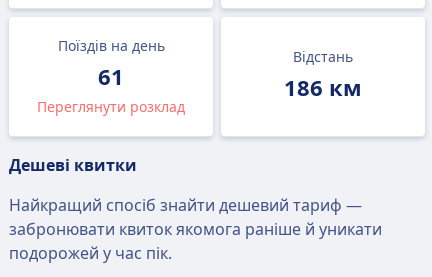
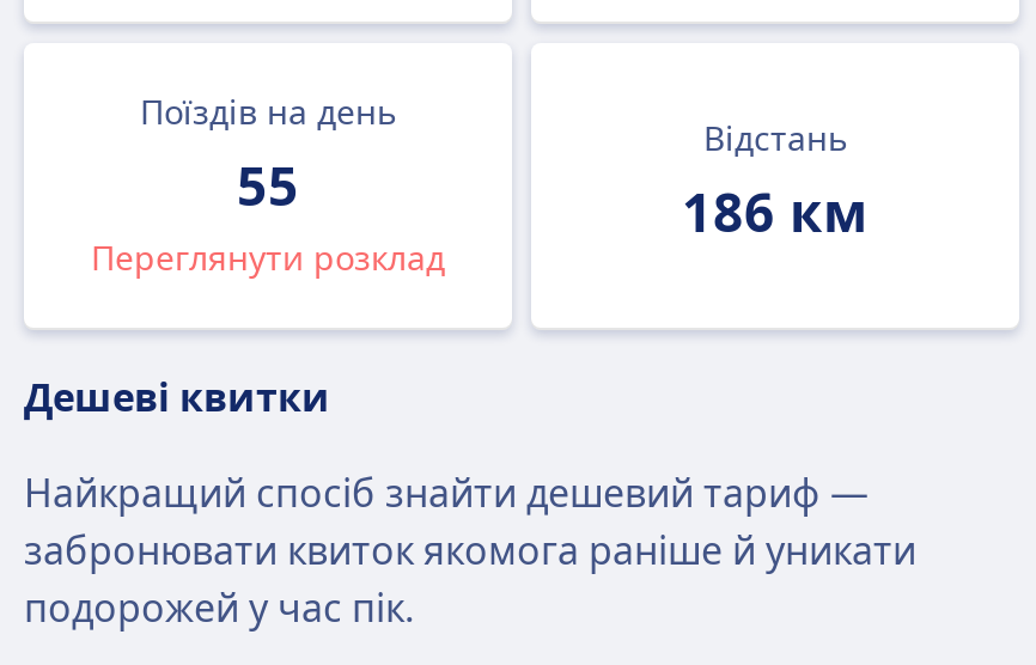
- 61
+ 55
